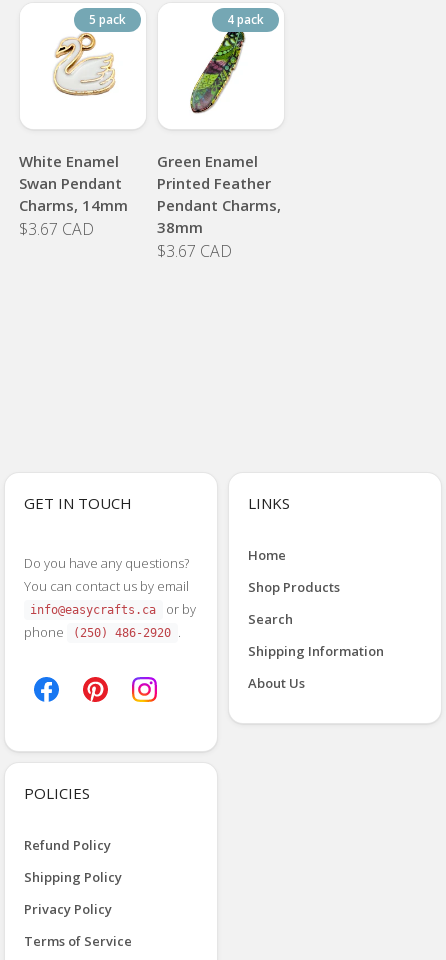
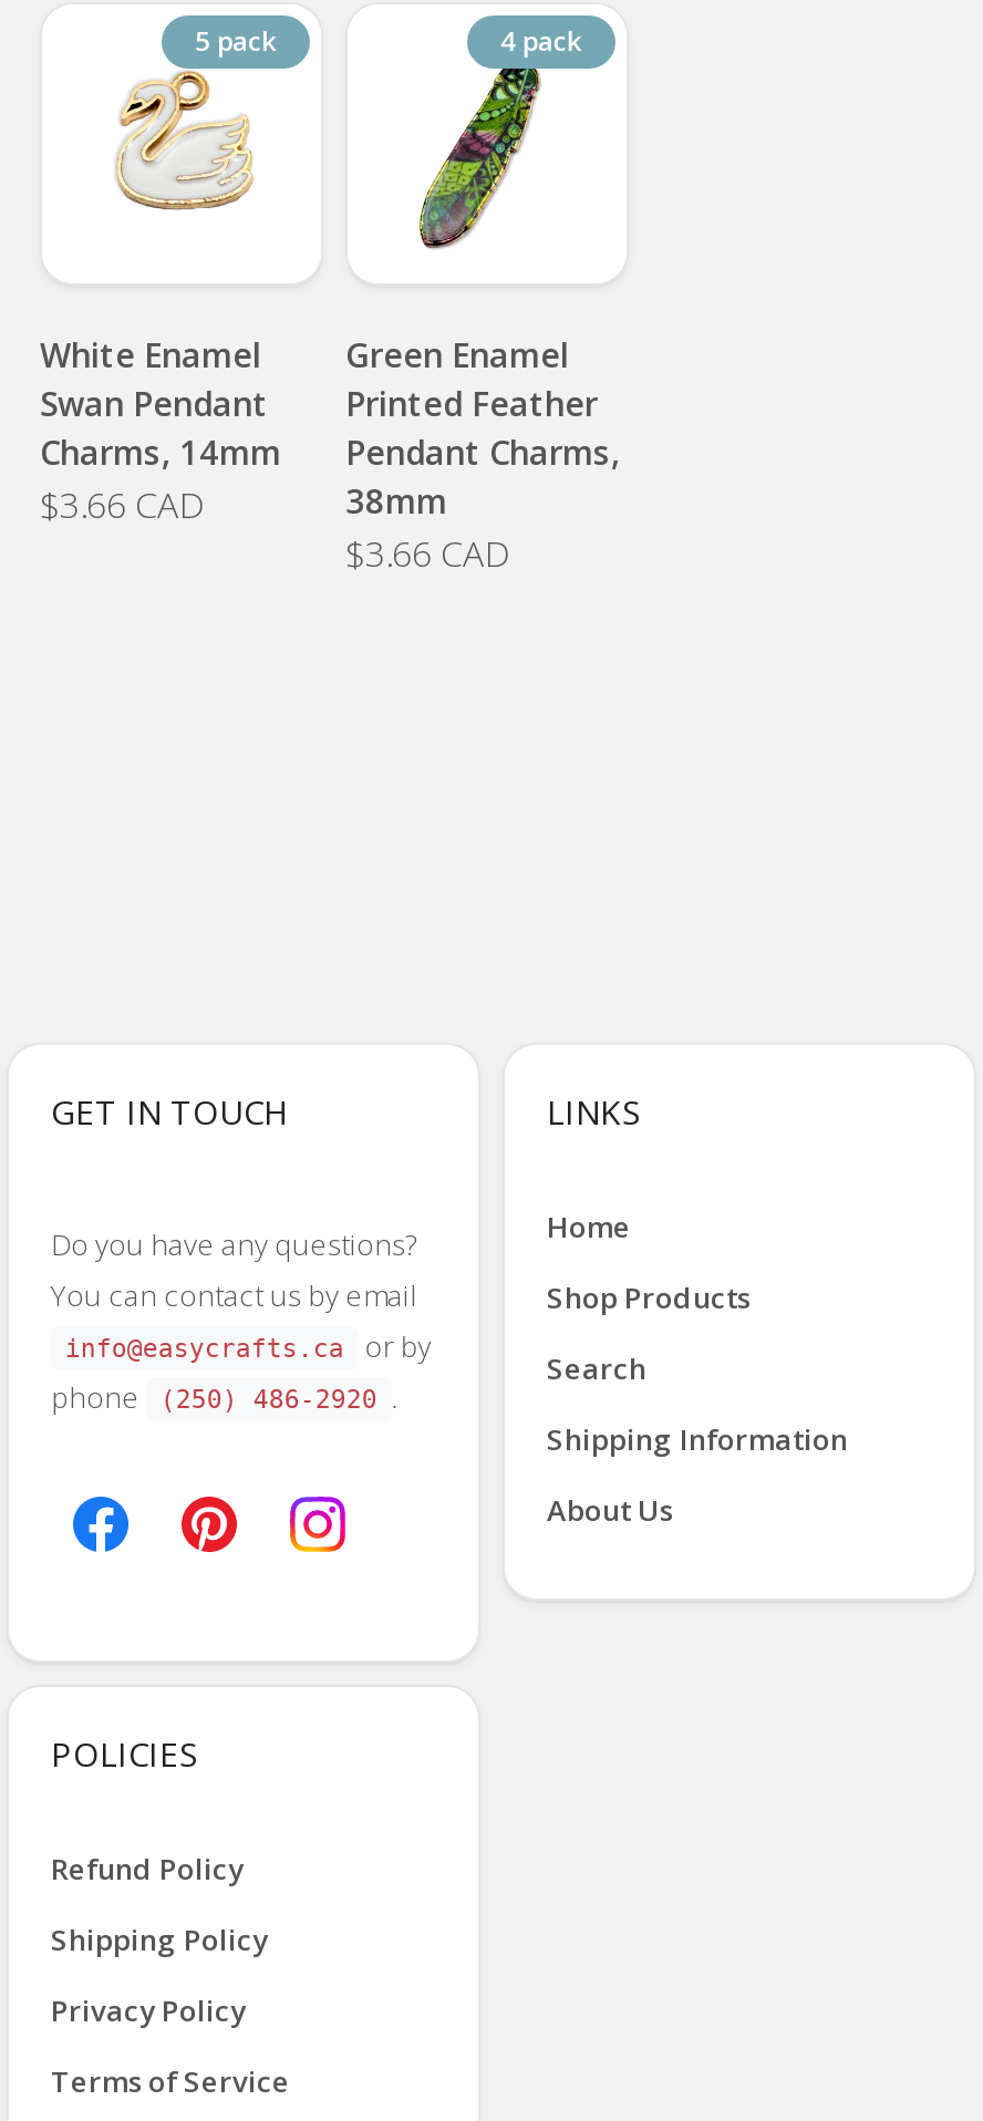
- $3.67 CAD
+ $3.66 CAD

- $3.67 CAD
+ $3.66 CAD
